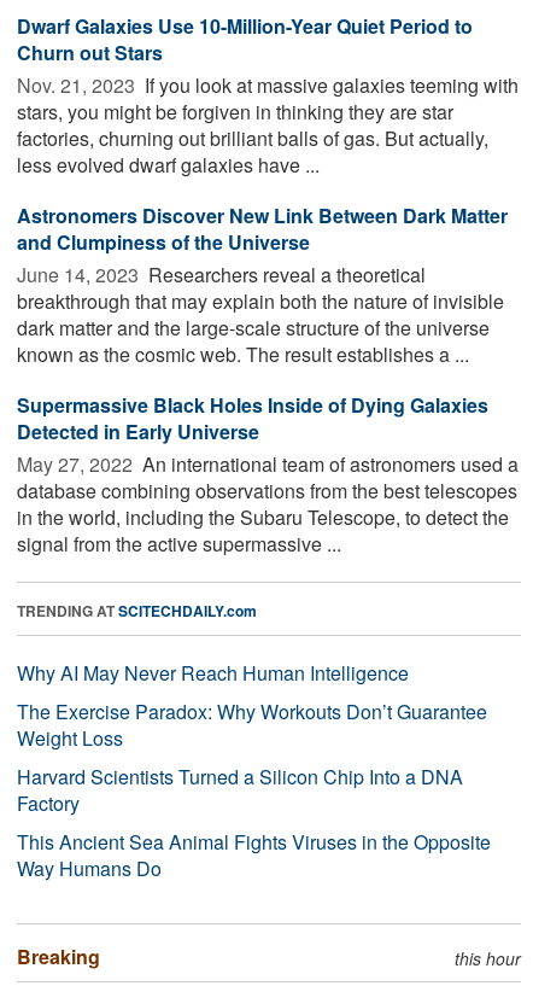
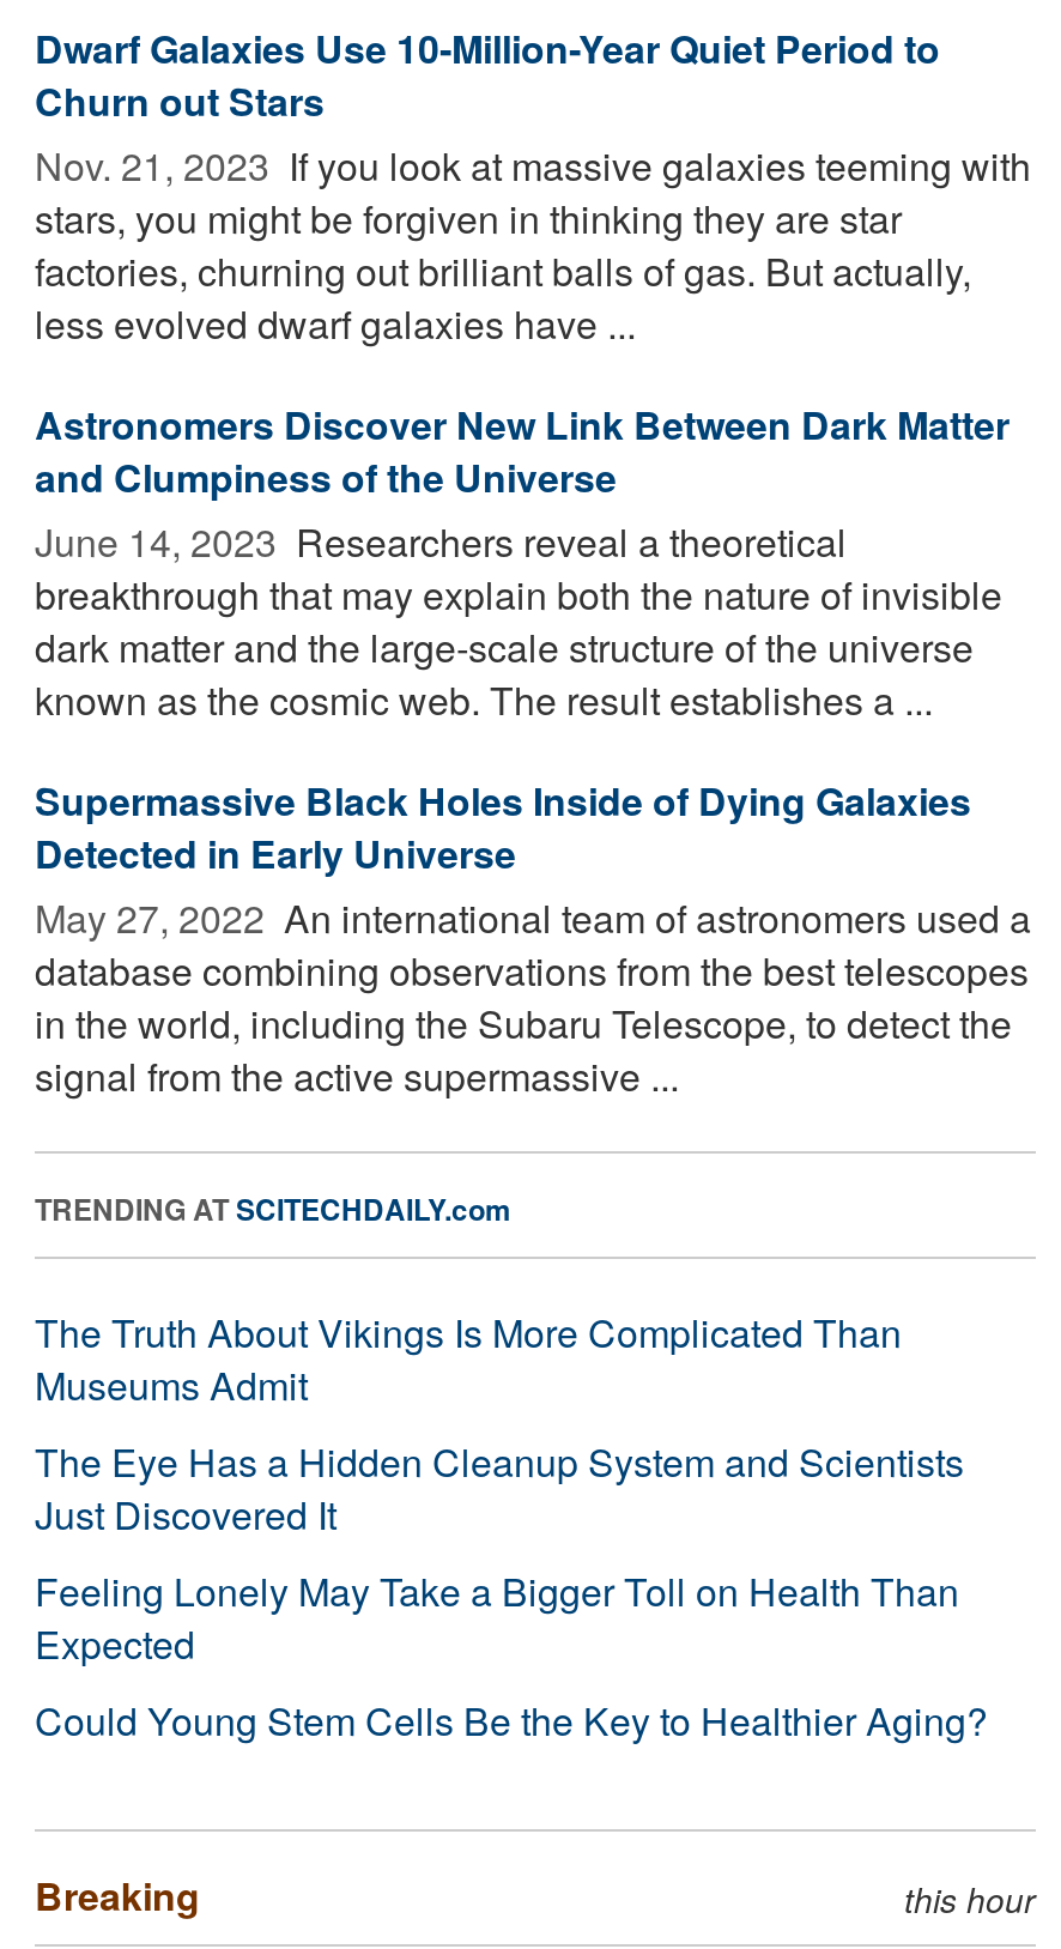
- Why AI May Never Reach Human Intelligence
- The Exercise Paradox: Why Workouts Don’t Guarantee
- Weight Loss
- Harvard Scientists Turned a Silicon Chip Into a DNA
- Factory
- This Ancient Sea Animal Fights Viruses in the Opposite
- Way Humans Do
+ The Truth About Vikings Is More Complicated Than
+ Museums Admit
+ The Eye Has a Hidden Cleanup System and Scientists
+ Just Discovered It
+ Feeling Lonely May Take a Bigger Toll on Health Than
+ Expected
+ Could Young Stem Cells Be the Key to Healthier Aging?
